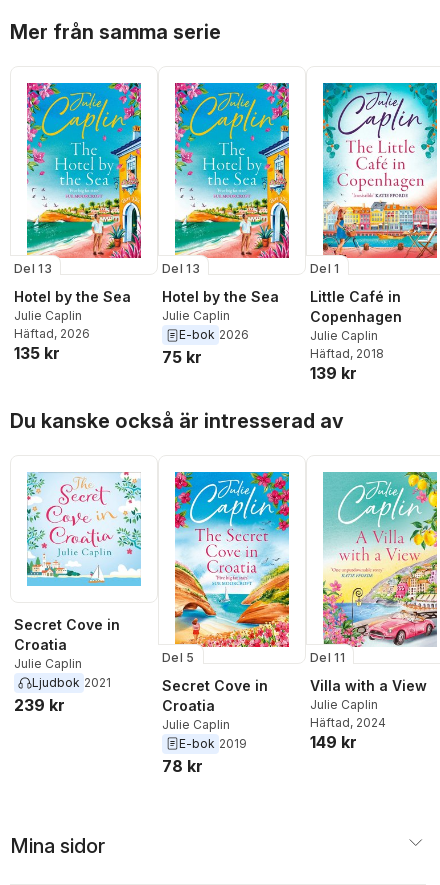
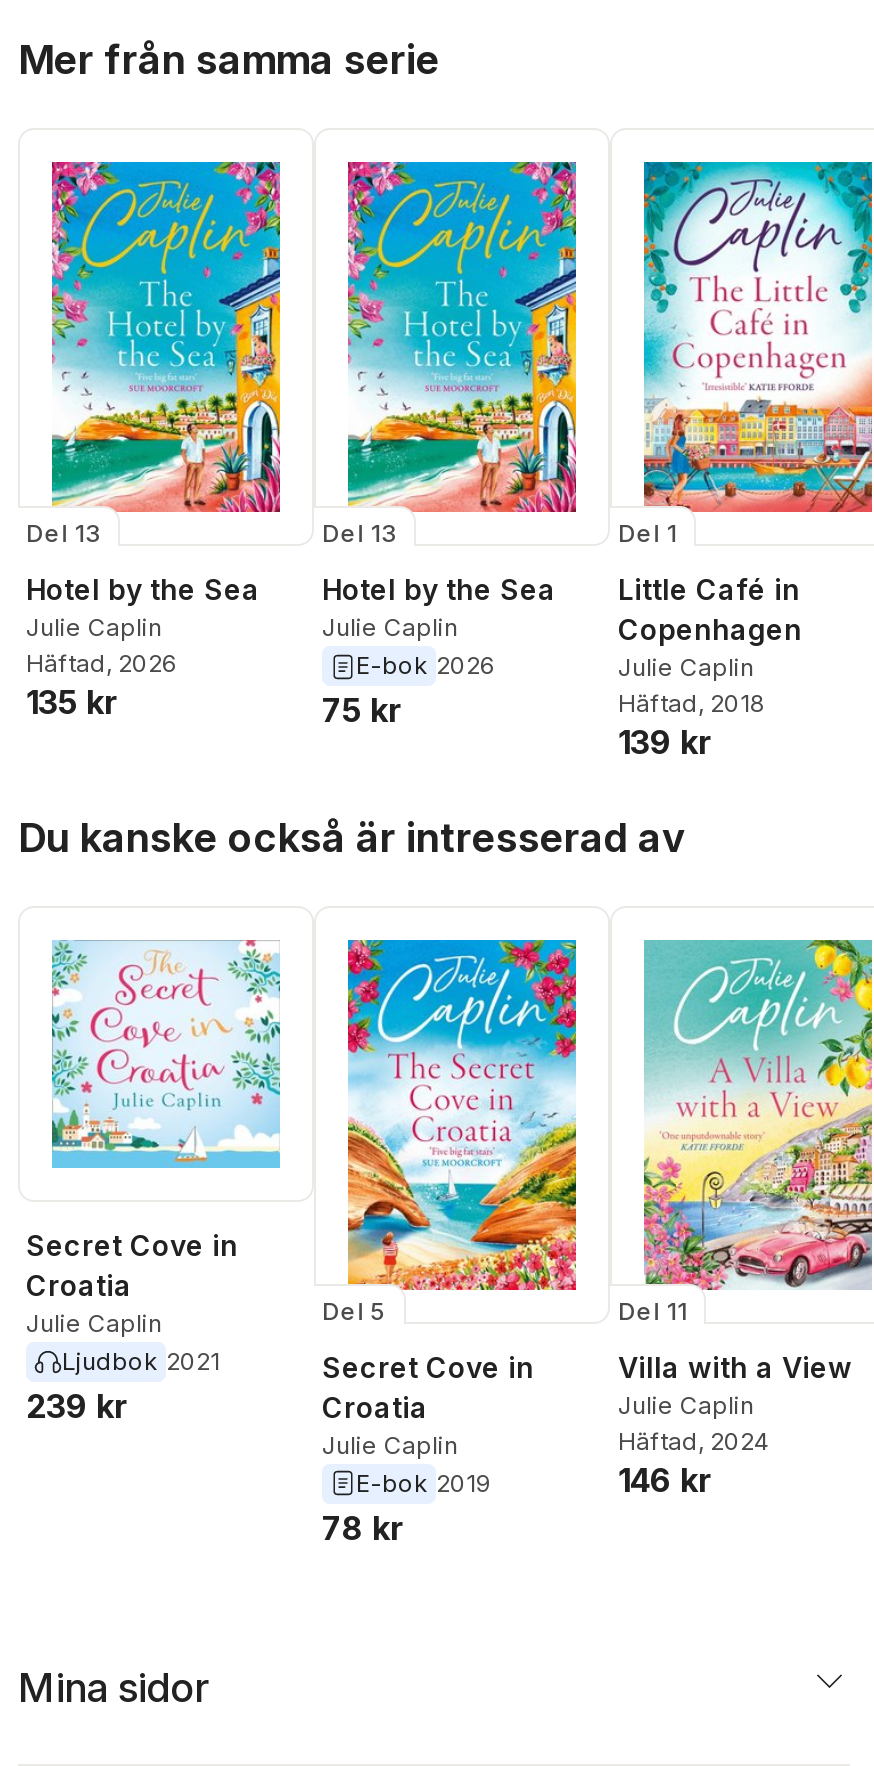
- 149 kr
+ 146 kr
